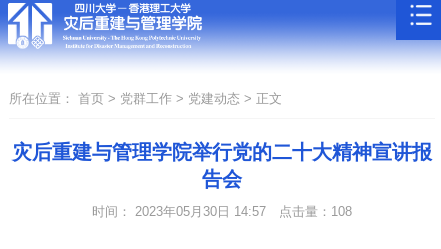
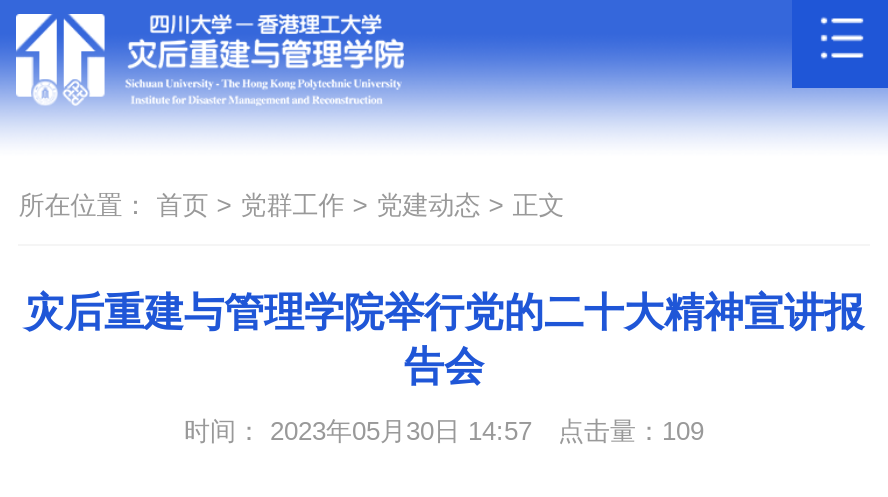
- 时间： 2023年05月30日 14:57 点击量：108
+ 时间： 2023年05月30日 14:57 点击量：109
